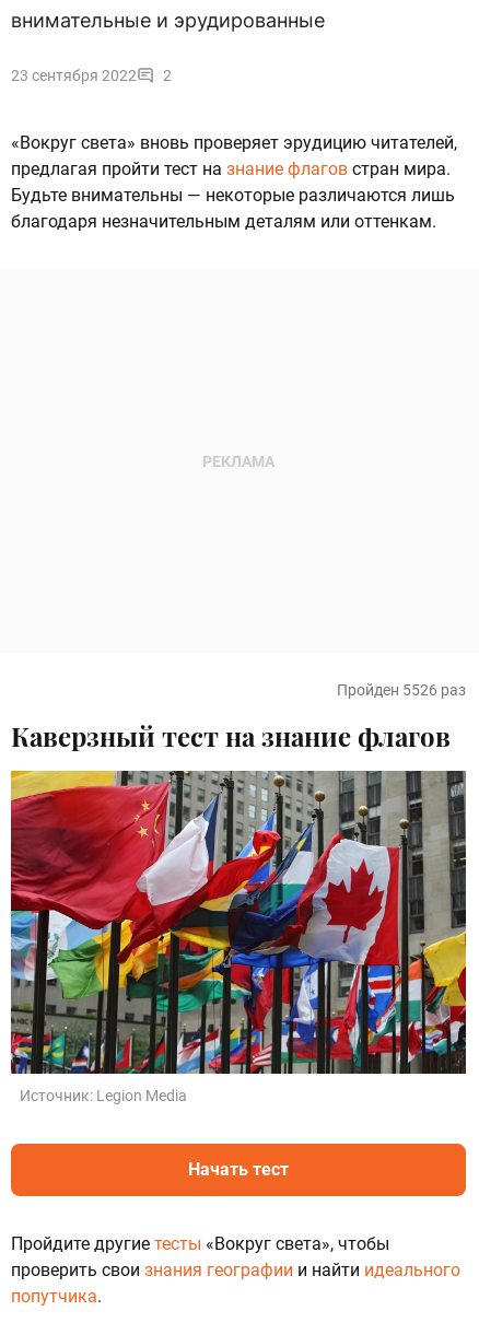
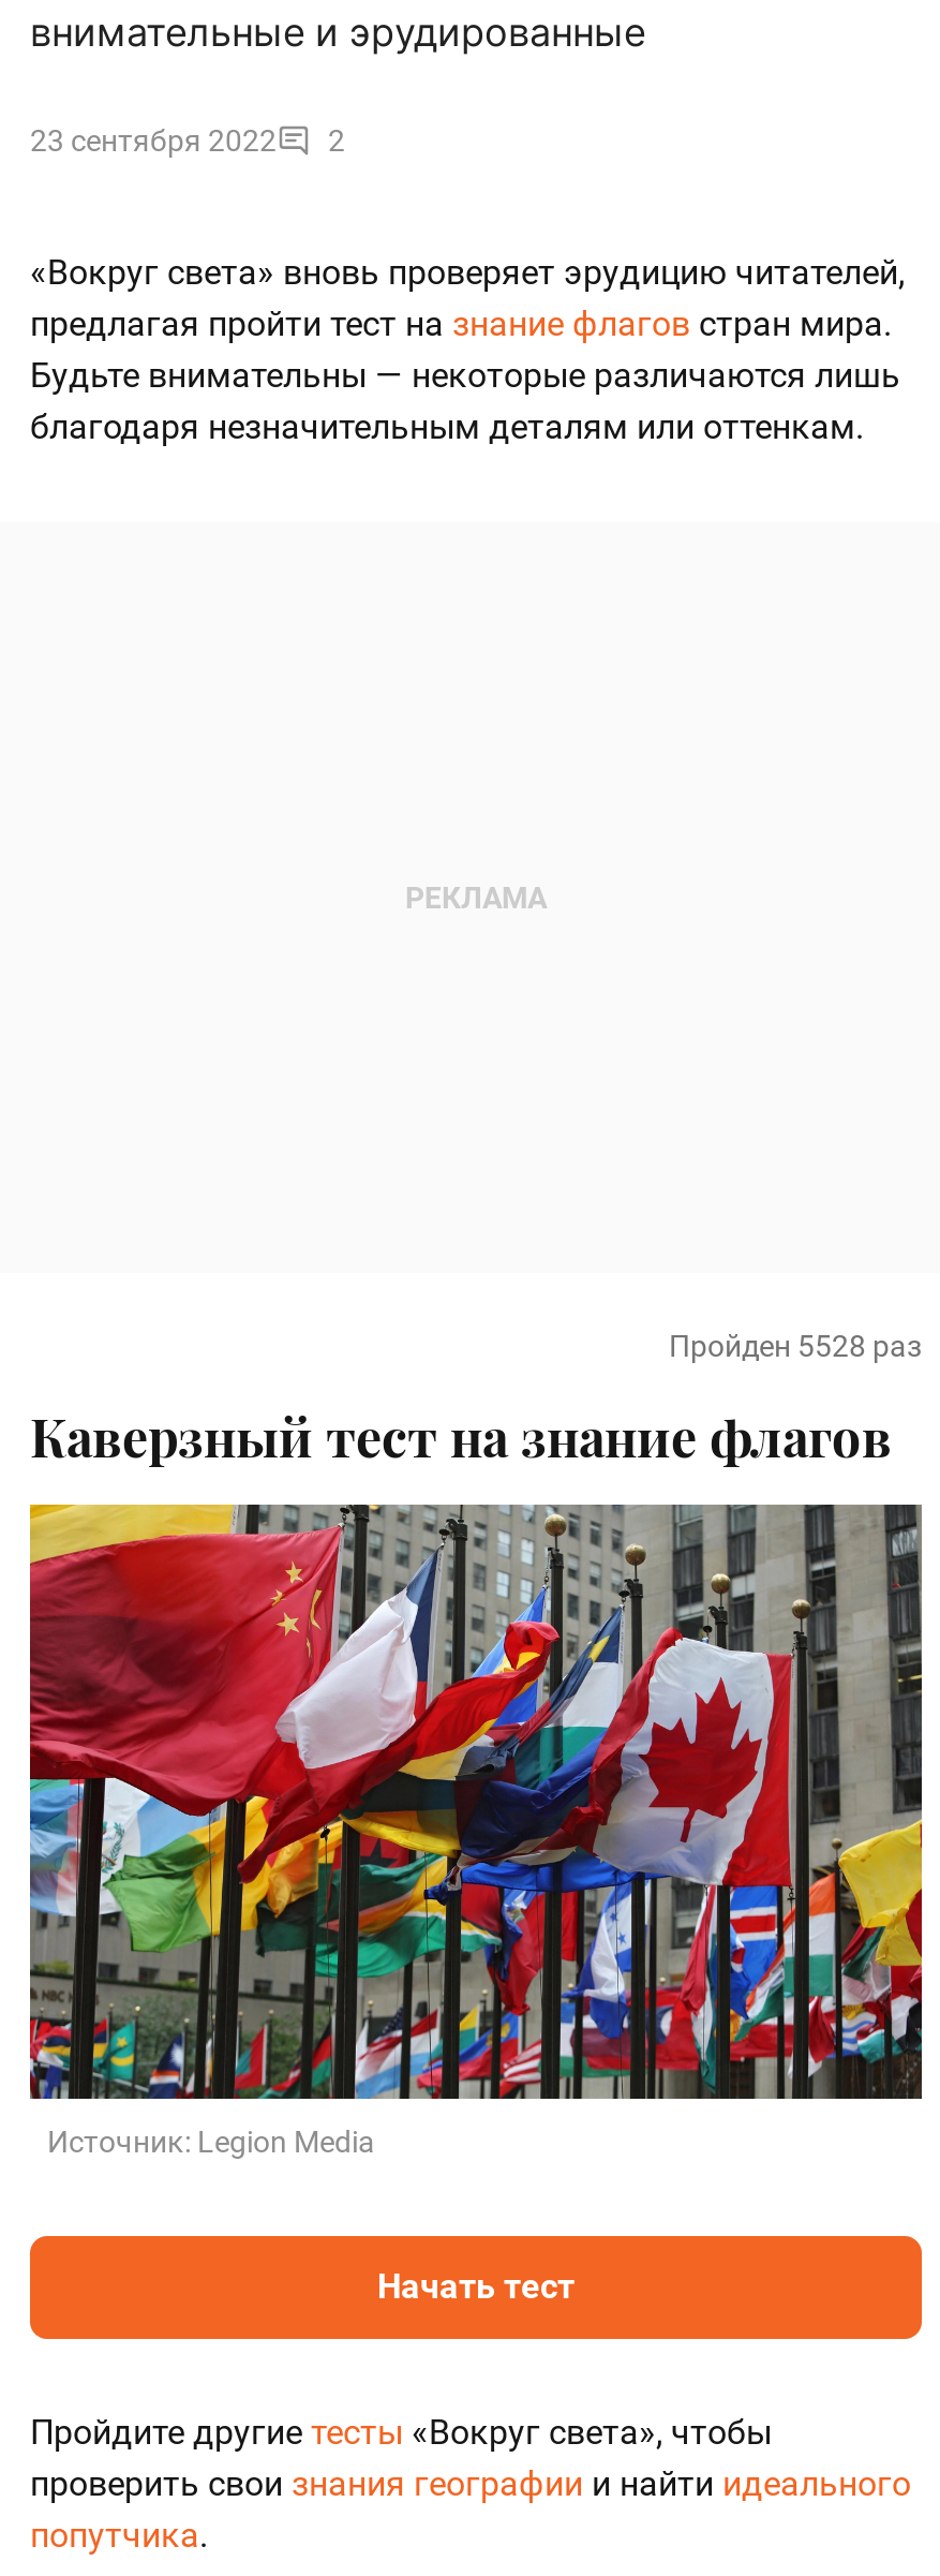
- Пройден 5526 раз
+ Пройден 5528 раз
